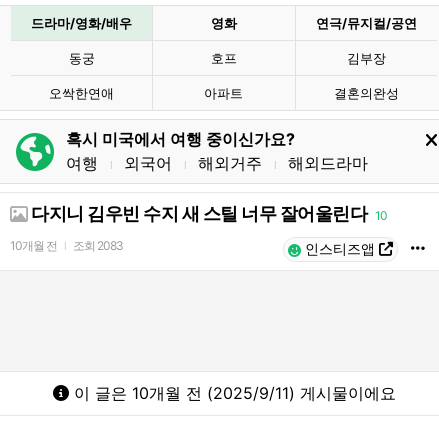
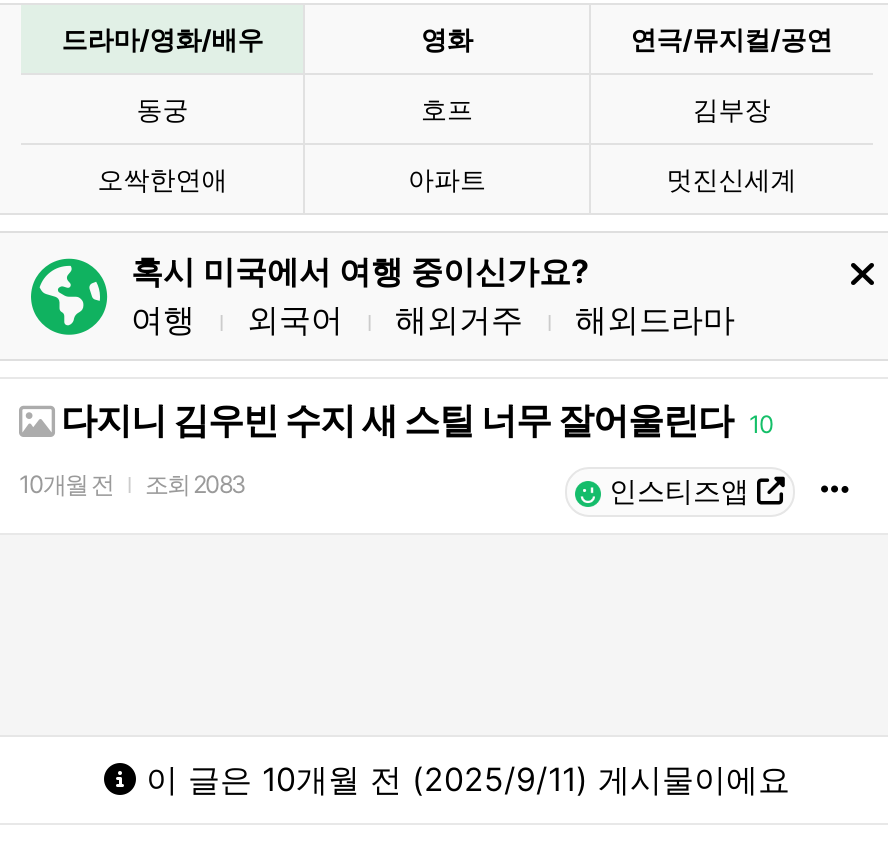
- 결혼의완성
+ 멋진신세계
